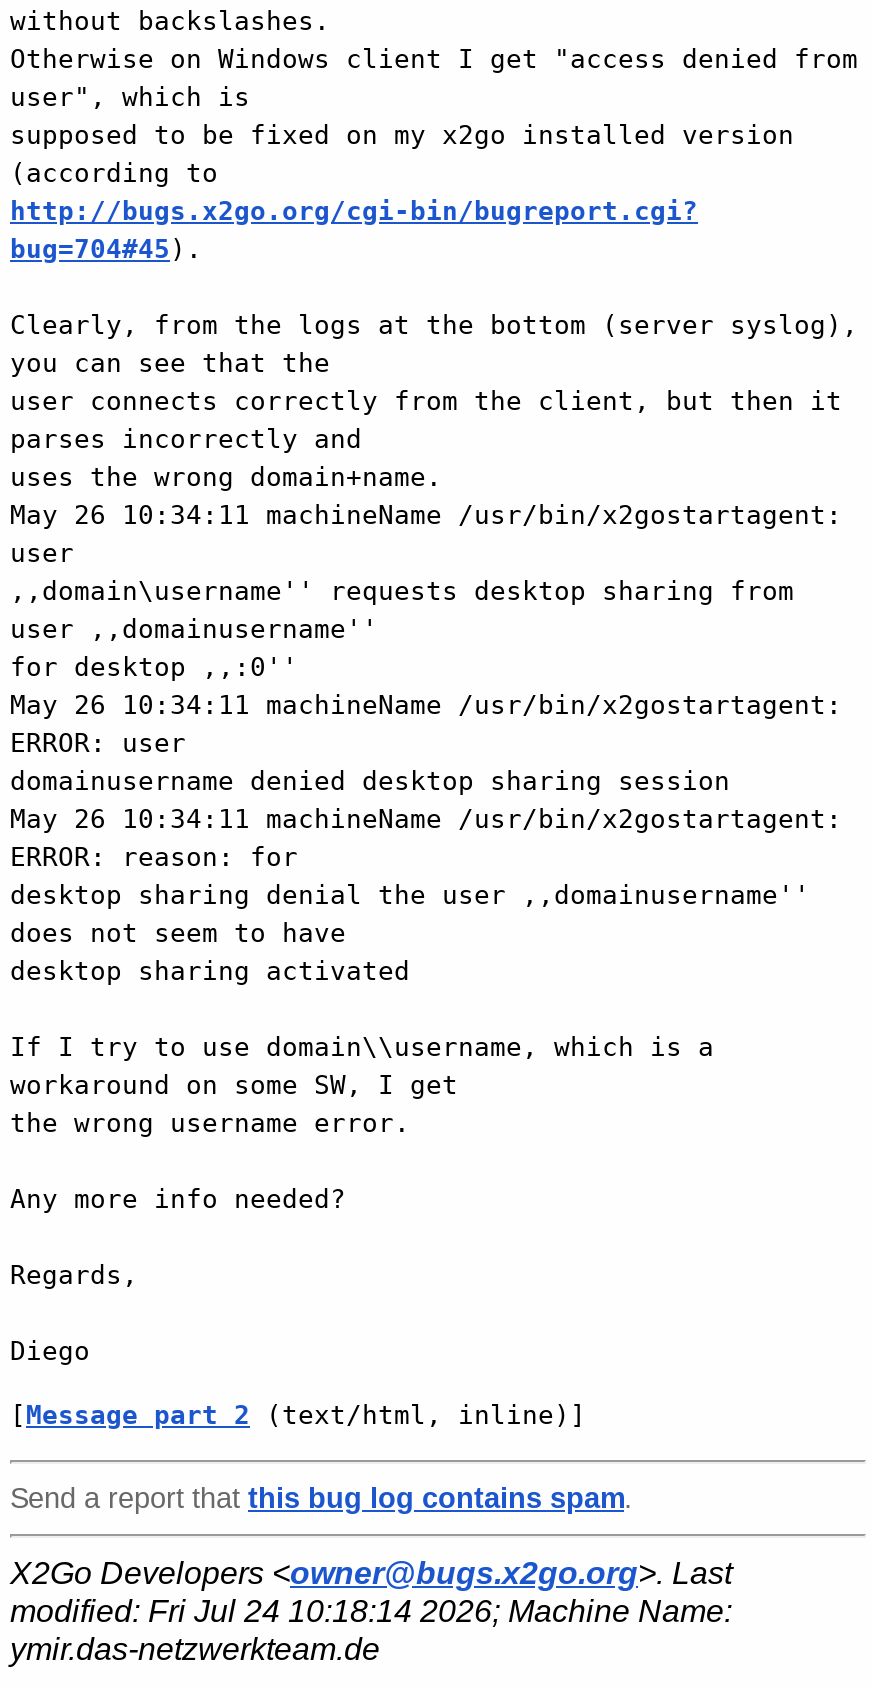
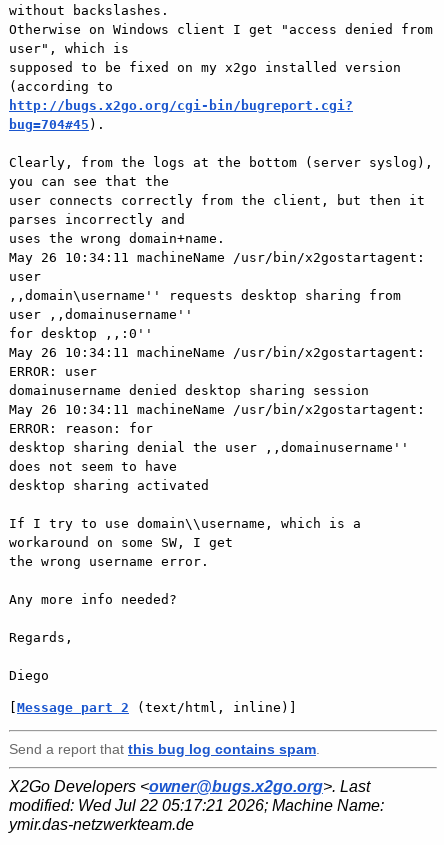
- modified: Fri Jul 24 10:18:14 2026; Machine Name:
+ modified: Wed Jul 22 05:17:21 2026; Machine Name:
